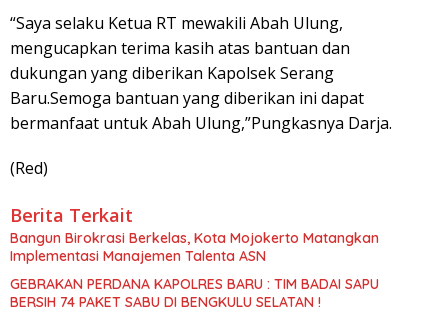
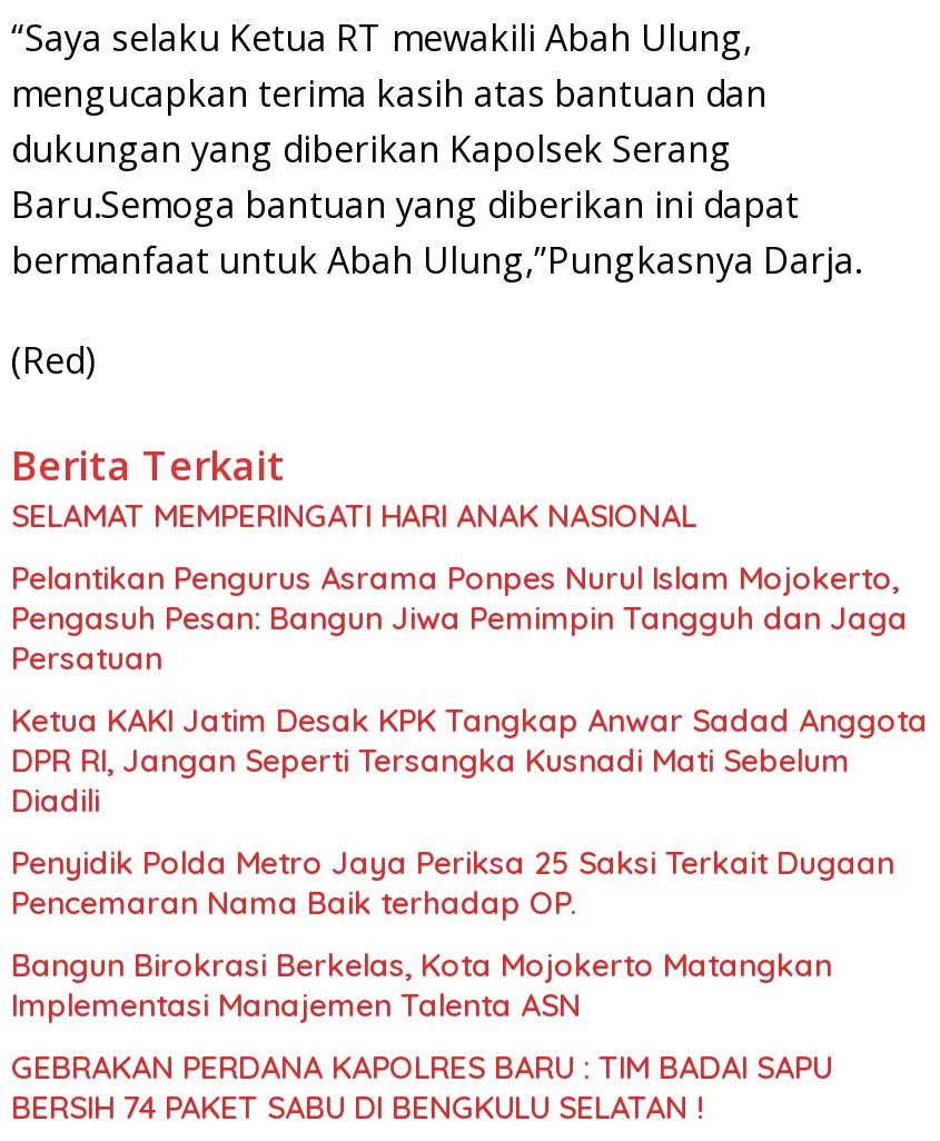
+ SELAMAT MEMPERINGATI HARI ANAK NASIONAL
+ Pelantikan Pengurus Asrama Ponpes Nurul Islam Mojokerto,
+ Pengasuh Pesan: Bangun Jiwa Pemimpin Tangguh dan Jaga
+ Persatuan
+ Ketua KAKI Jatim Desak KPK Tangkap Anwar Sadad Anggota
+ DPR RI, Jangan Seperti Tersangka Kusnadi Mati Sebelum
+ Diadili
+ Penyidik Polda Metro Jaya Periksa 25 Saksi Terkait Dugaan
+ Pencemaran Nama Baik terhadap OP.
